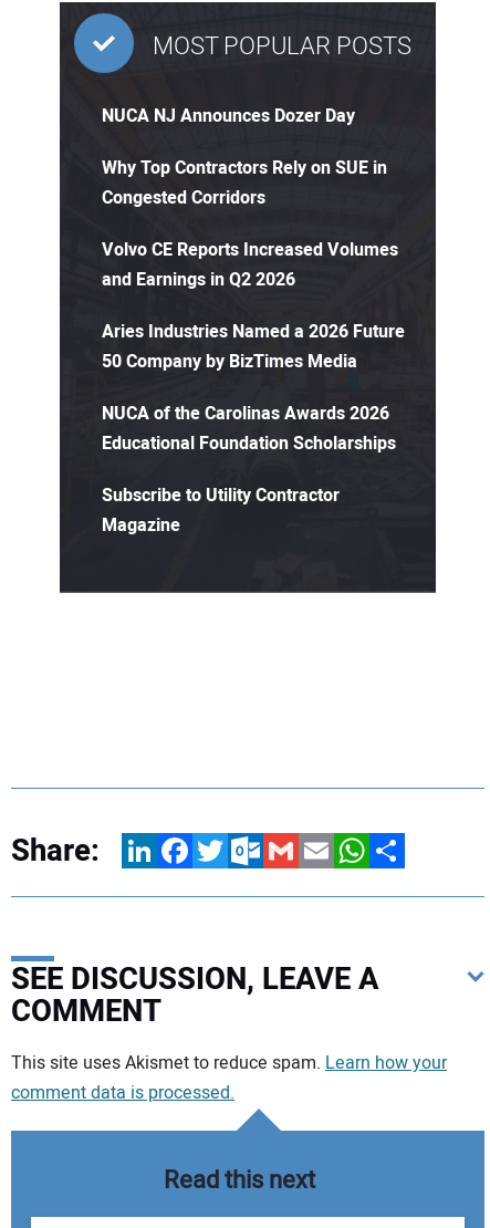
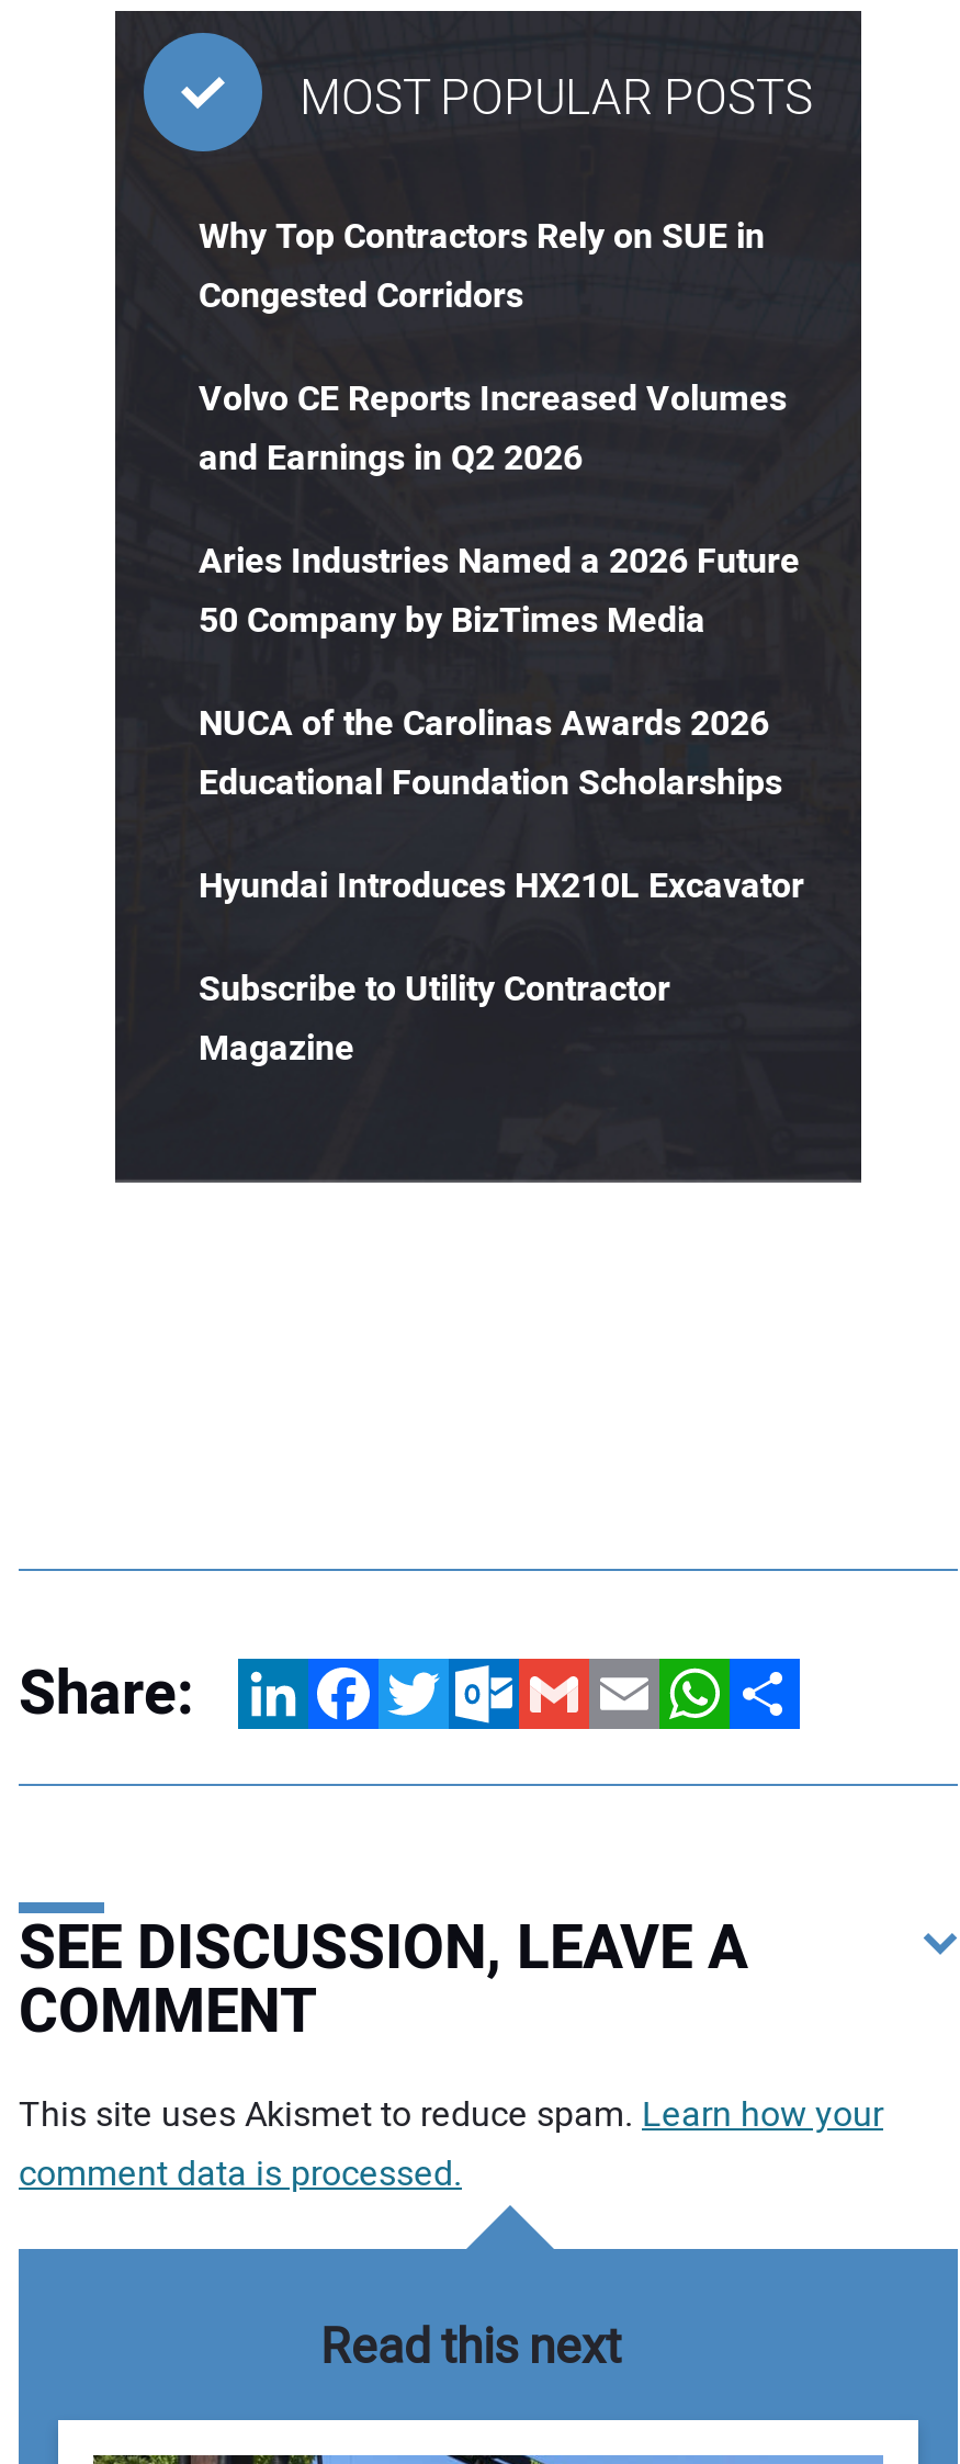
- NUCA NJ Announces Dozer Day

moved up: [image] | Why Top Contractors Rely on SUE in | Congested Corridors | ... | NUCA of the Carolinas Awards 2026 | Educational Foundation Scholarships

+ Hyundai Introduces HX210L Excavator
